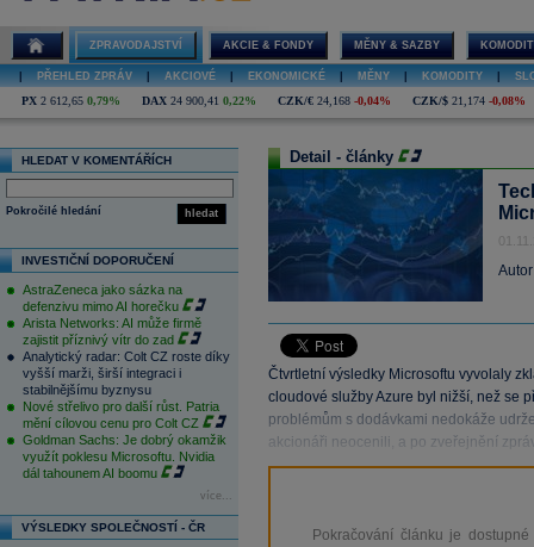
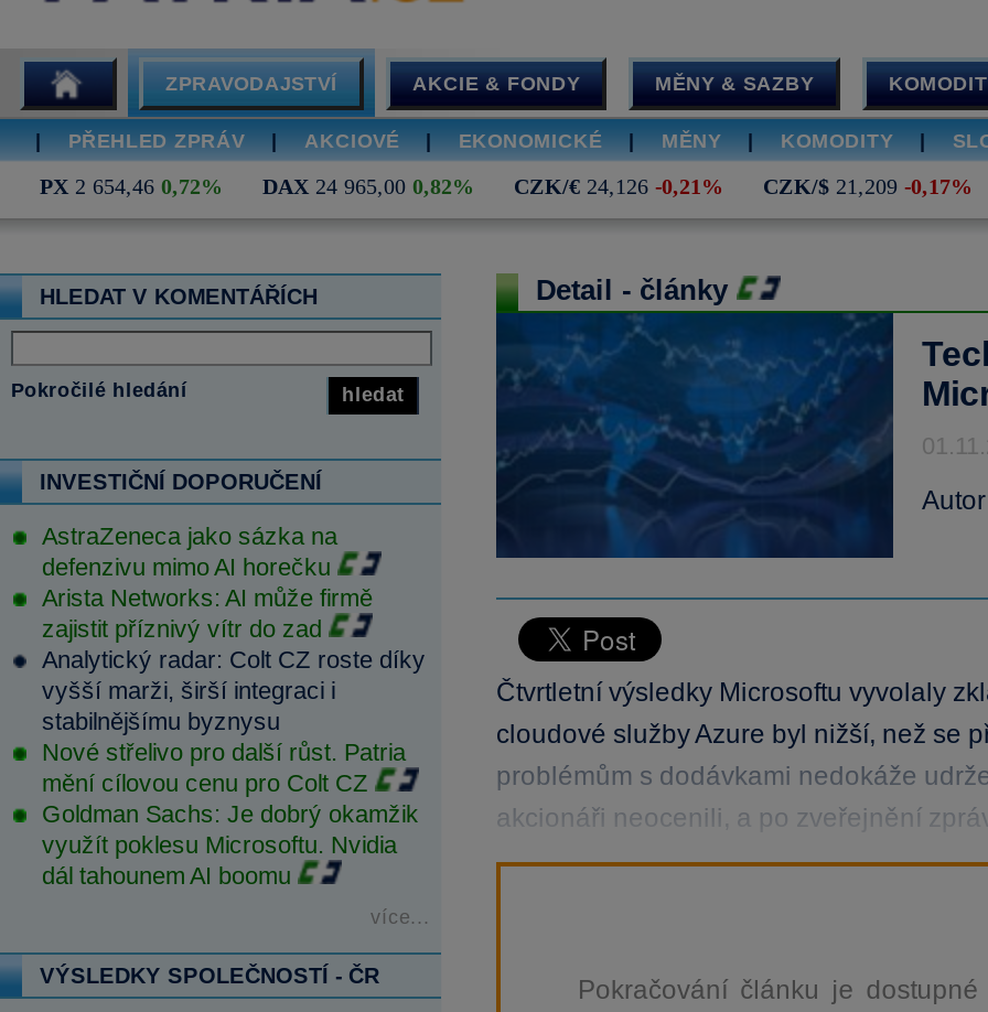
- PX 2 612,65 0,79%
+ PX 2 654,46 0,72%

- DAX 24 900,41 0,22%
+ DAX 24 965,00 0,82%

- CZK/€ 24,168 -0,04%
+ CZK/€ 24,126 -0,21%

- CZK/$ 21,174 -0,08%
+ CZK/$ 21,209 -0,17%
